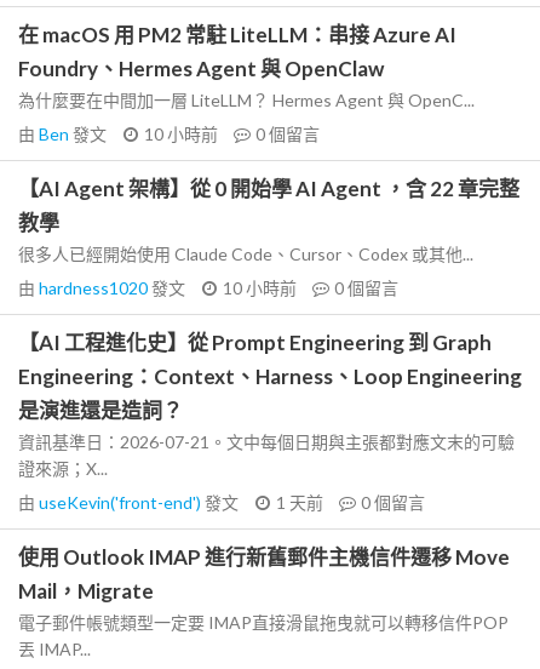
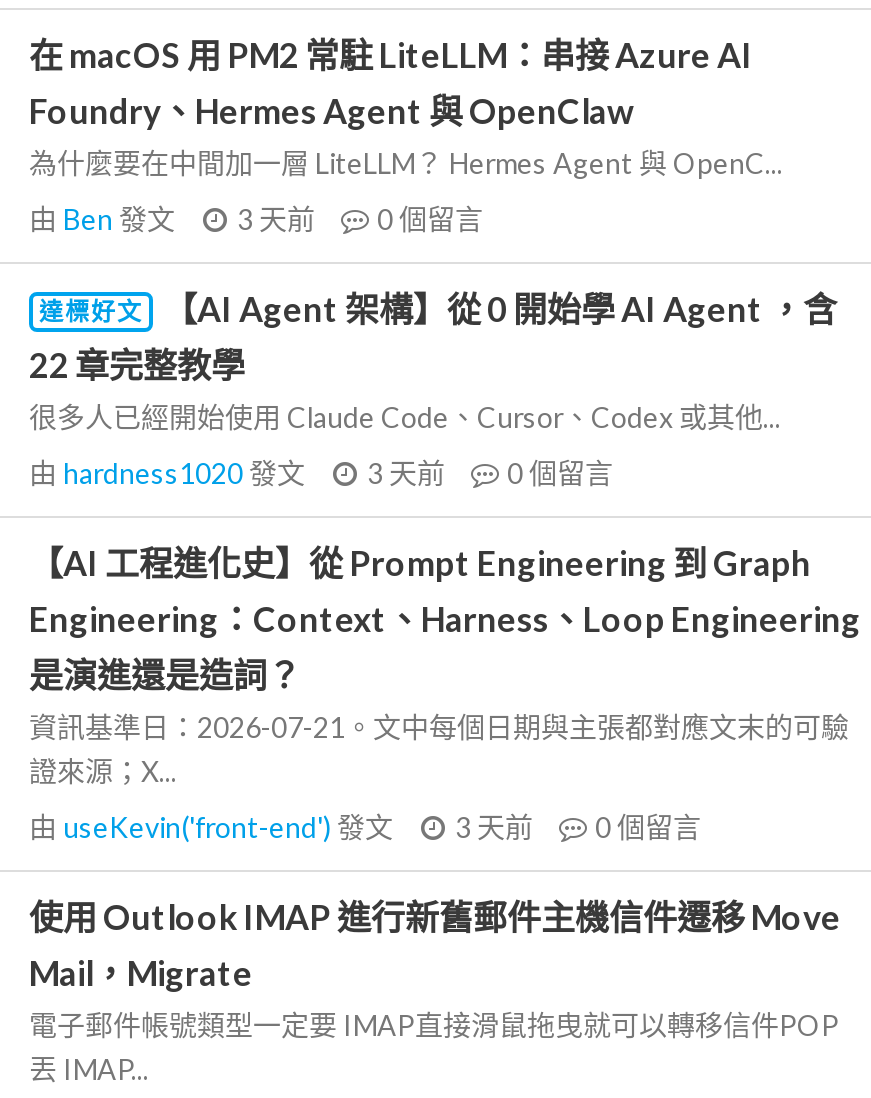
- 由Ben發文 10 小時前 0個留言
+ 由Ben發文 3 天前 0個留言

- 【AI Agent 架構】從 0 開始學 AI Agent ，含 22 章完整
- 教學
+ 達標好文
+ 【AI Agent 架構】從 0 開始學 AI Agent ，含
+ 22 章完整教學

- 由hardness1020發文 10 小時前 0個留言
+ 由hardness1020發文 3 天前 0個留言

- 由useKevin('front-end')發文 1 天前 0個留言
+ 由useKevin('front-end')發文 3 天前 0個留言
